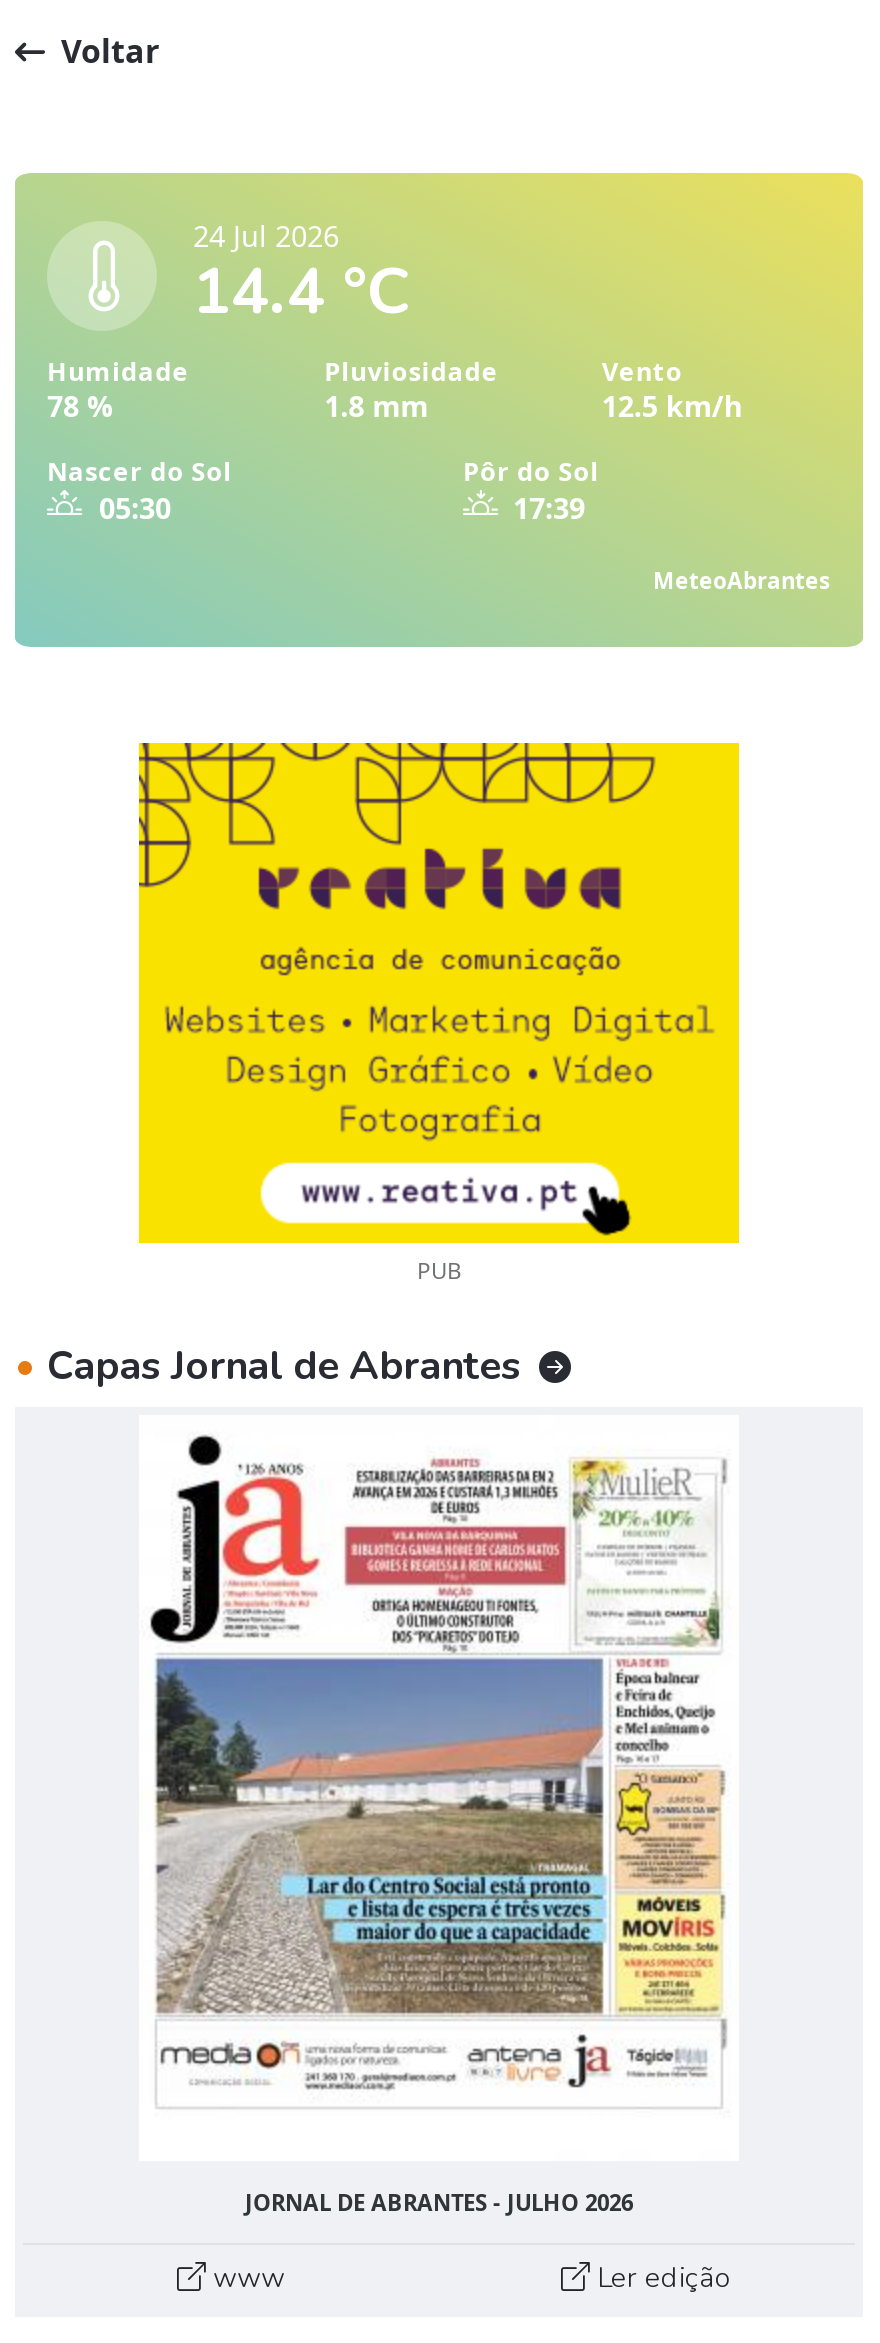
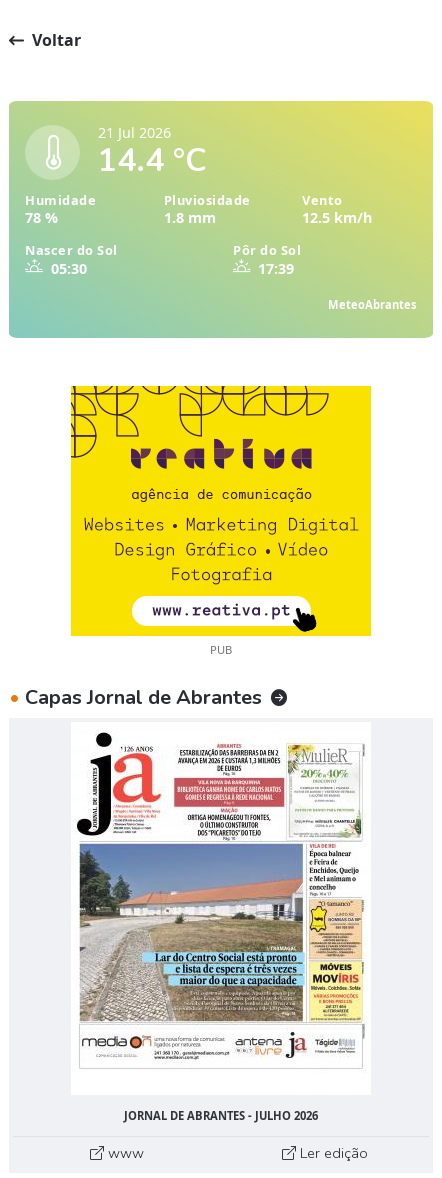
- 24 Jul 2026
+ 21 Jul 2026
